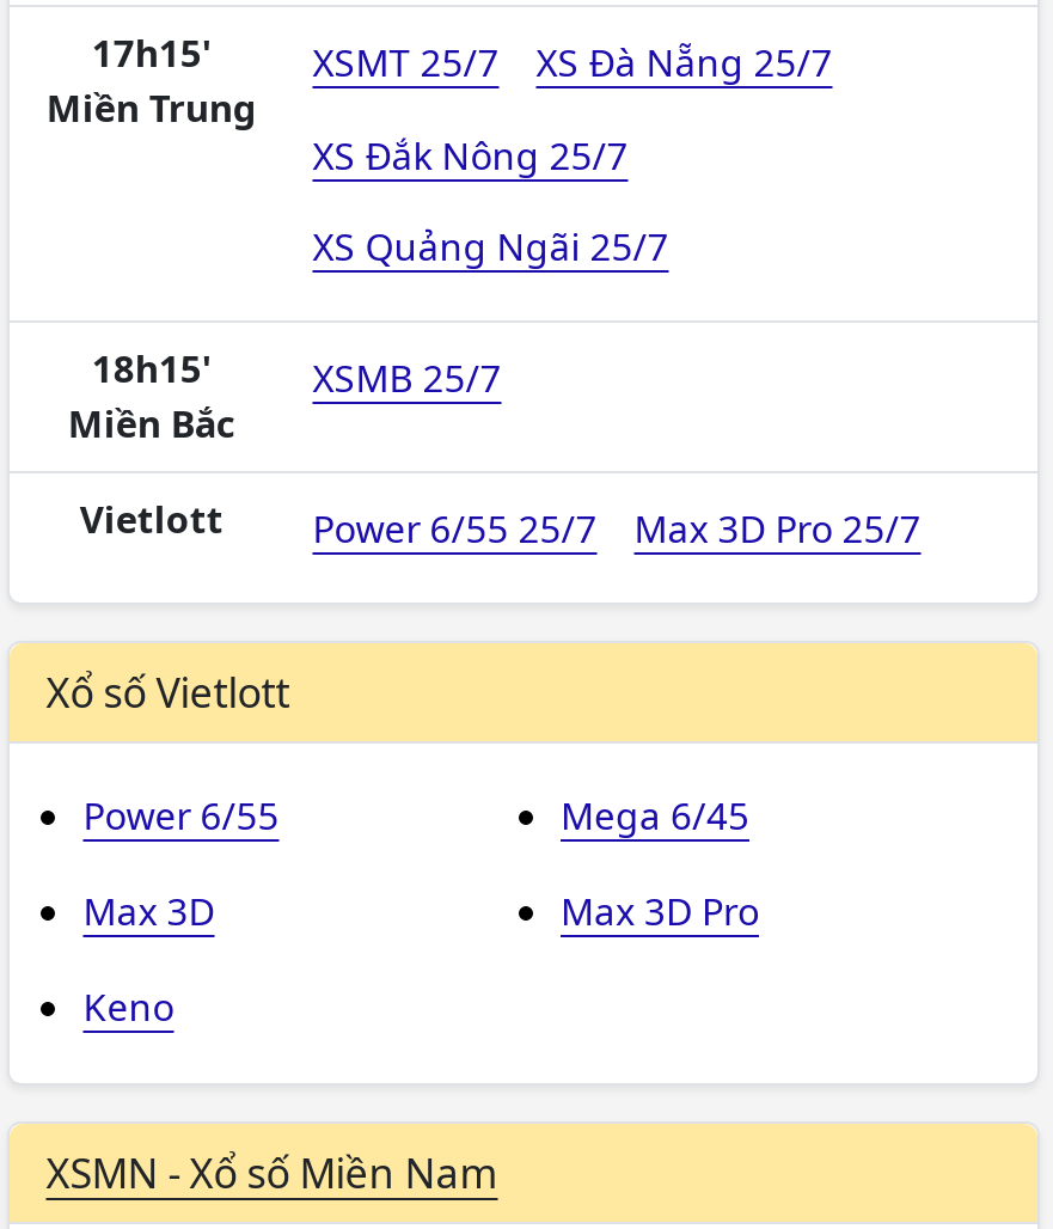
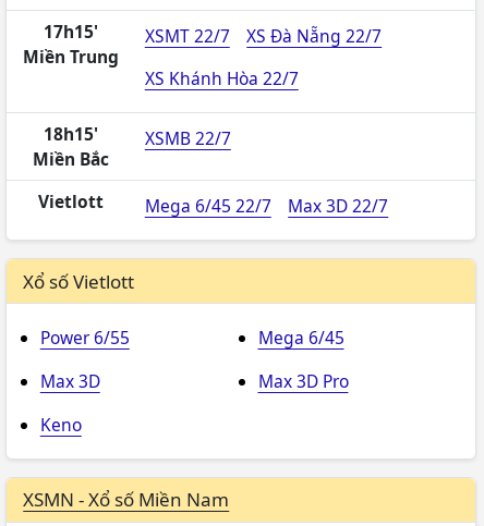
- XSMT 25/7
- XS Đà Nẵng 25/7
- XS Đắk Nông 25/7
- XS Quảng Ngãi 25/7
+ XSMT 22/7
+ XS Đà Nẵng 22/7
+ XS Khánh Hòa 22/7

- 18h15' XSMB 25/7
+ 18h15' XSMB 22/7

- Power 6/55 25/7
- Max 3D Pro 25/7
+ Mega 6/45 22/7
+ Max 3D 22/7
